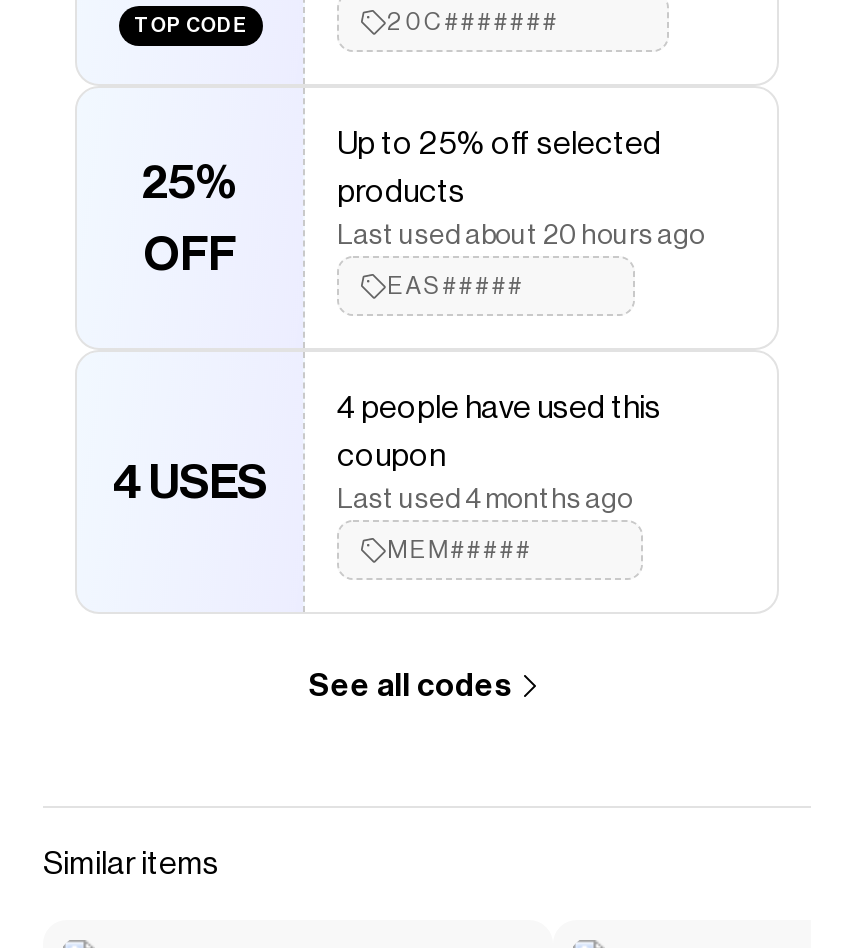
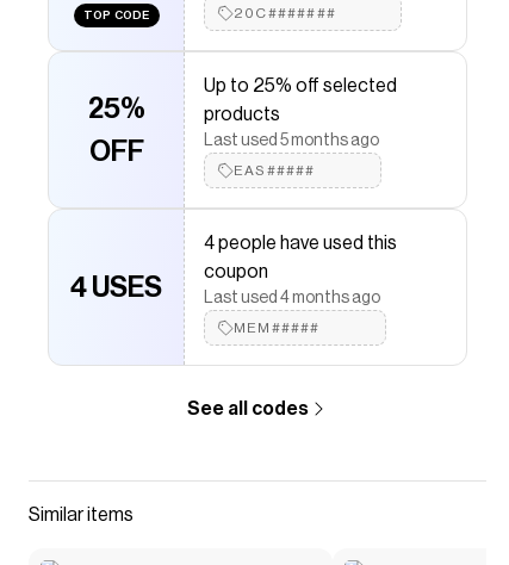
- Last used about 20 hours ago
+ Last used 5 months ago
